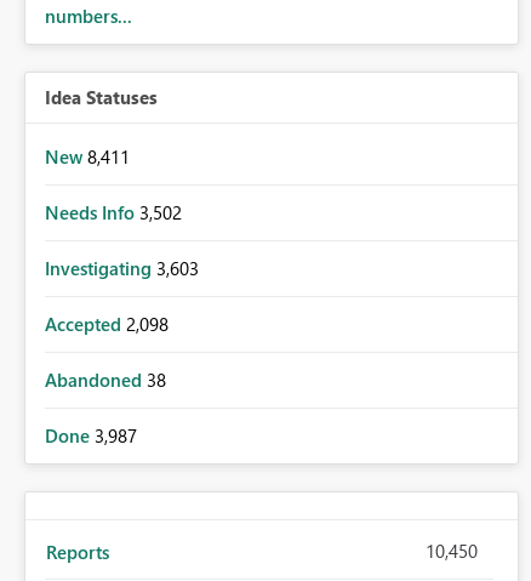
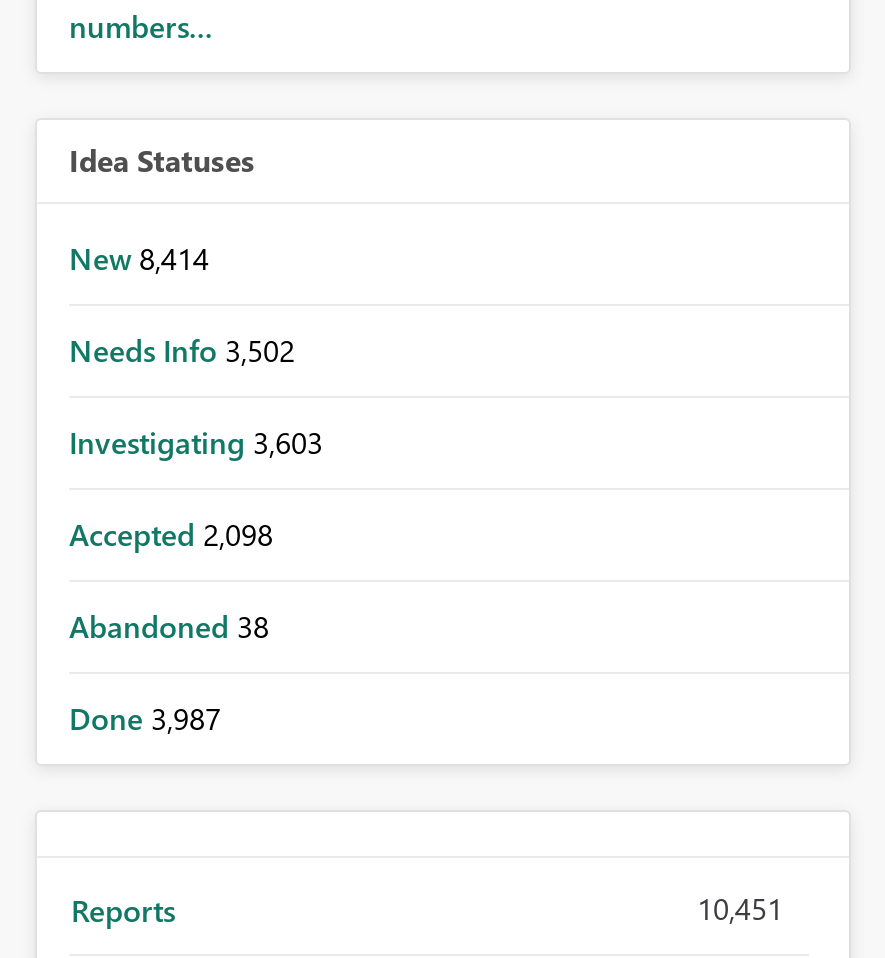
- New 8,411
+ New 8,414

- 10,450
+ 10,451
